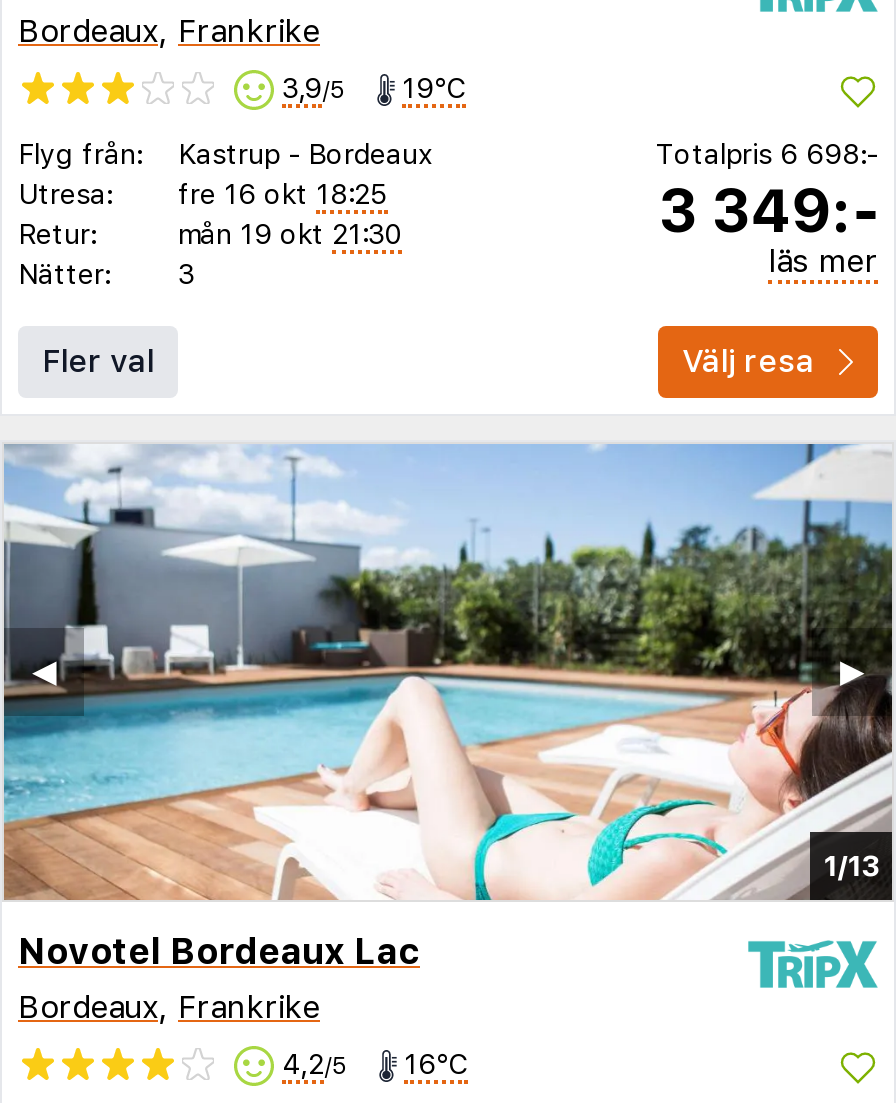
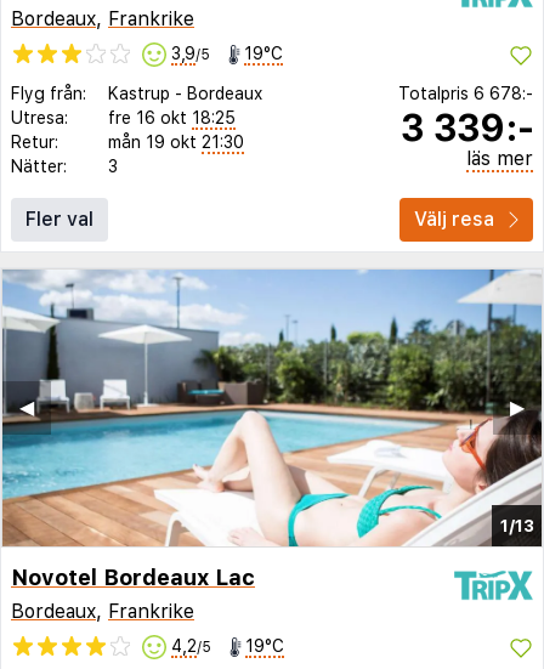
- Totalpris 6 698:-
+ Totalpris 6 678:-

- 3 349:-
+ 3 339:-

- 4,2/5 16°C
+ 4,2/5 19°C
